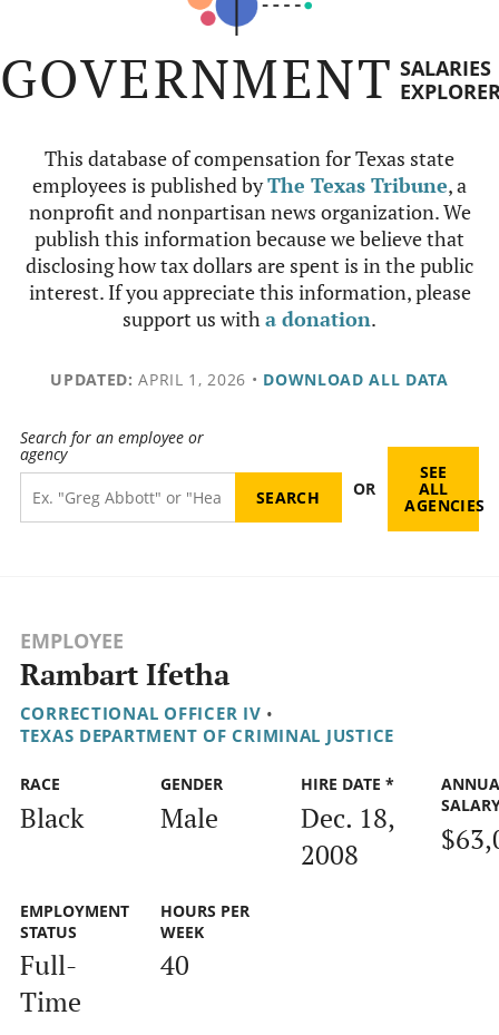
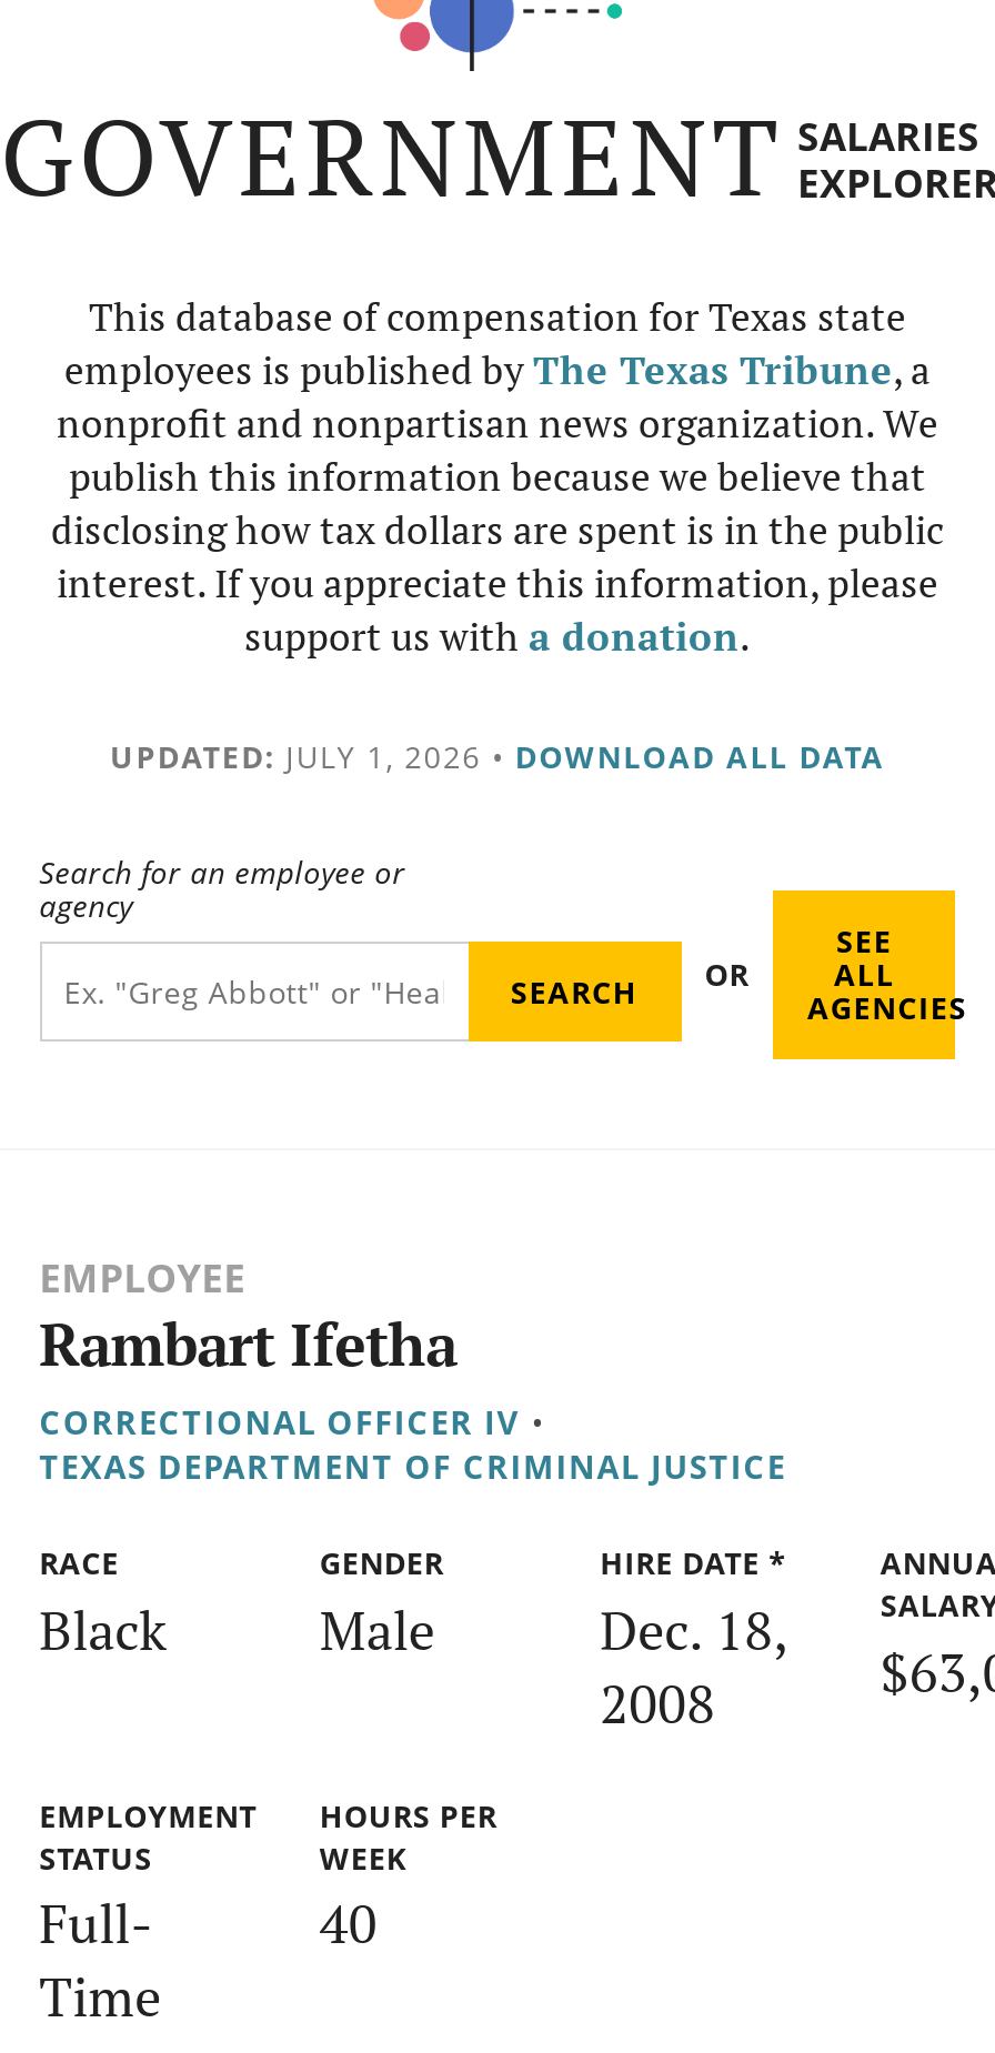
- UPDATED: APRIL 1, 2026 • DOWNLOAD ALL DATA
+ UPDATED: JULY 1, 2026 • DOWNLOAD ALL DATA
